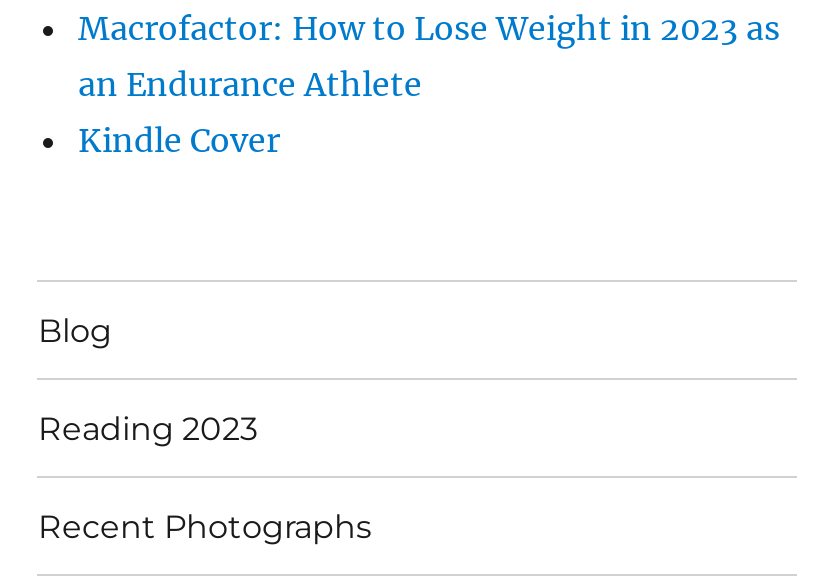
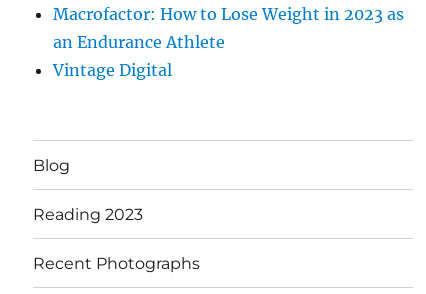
- Kindle Cover
+ Vintage Digital
